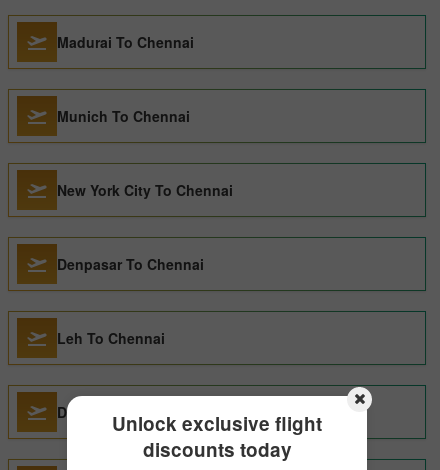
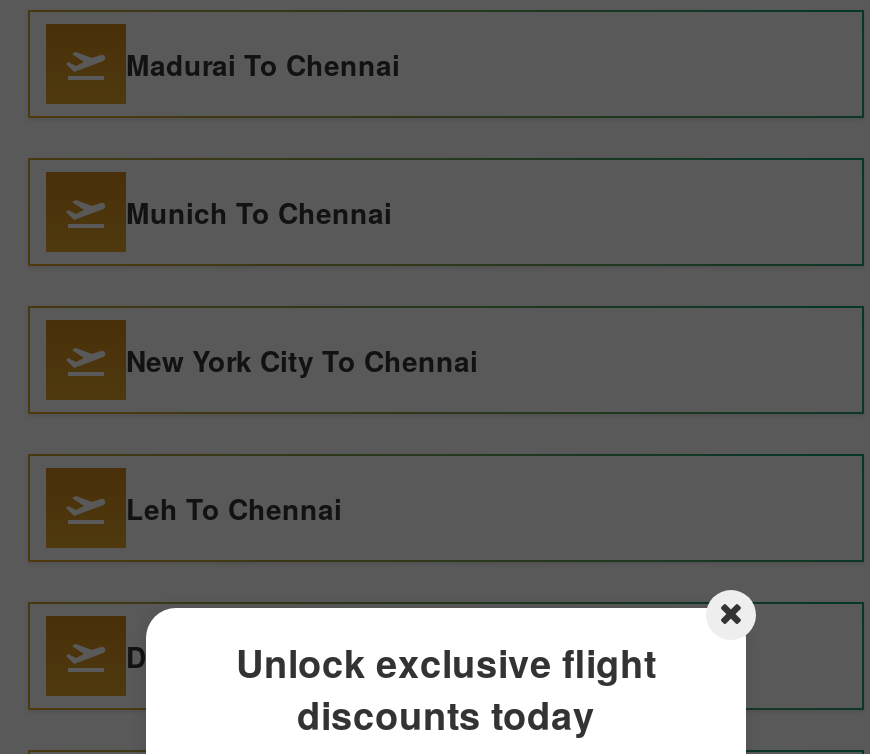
- Denpasar To Chennai
